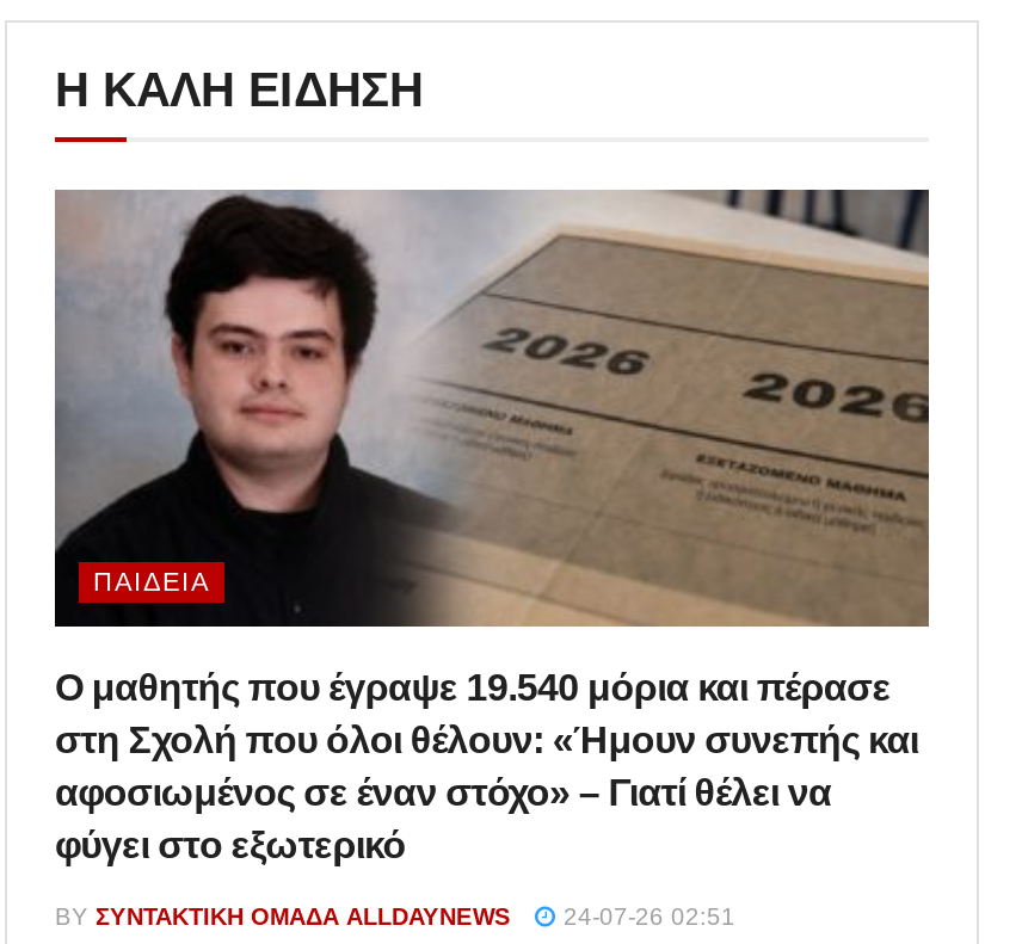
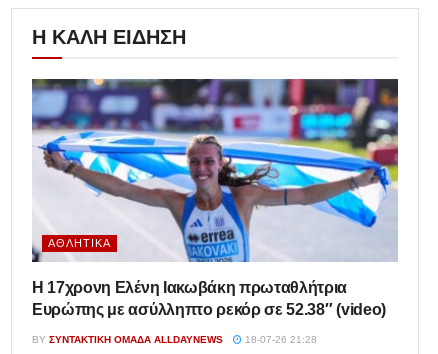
- [image]
- ΠΑΙΔΕΊΑ
+ [image]
+ ΑΘΛΗΤΙΚΆ

- Ο μαθητής που έγραψε 19.540 μόρια και πέρασε
- στη Σχολή που όλοι θέλουν: «Ήμουν συνεπής και
- αφοσιωμένος σε έναν στόχο» – Γιατί θέλει να
- φύγει στο εξωτερικό
+ Η 17χρονη Ελένη Ιακωβάκη πρωταθλήτρια
+ Ευρώπης με ασύλληπτο ρεκόρ σε 52.38″ (video)

- BY ΣΥΝΤΑΚΤΙΚΉ ΟΜΆΔΑ ALLDAYNEWS 24-07-26 02:51
+ BY ΣΥΝΤΑΚΤΙΚΉ ΟΜΆΔΑ ALLDAYNEWS 18-07-26 21:28
